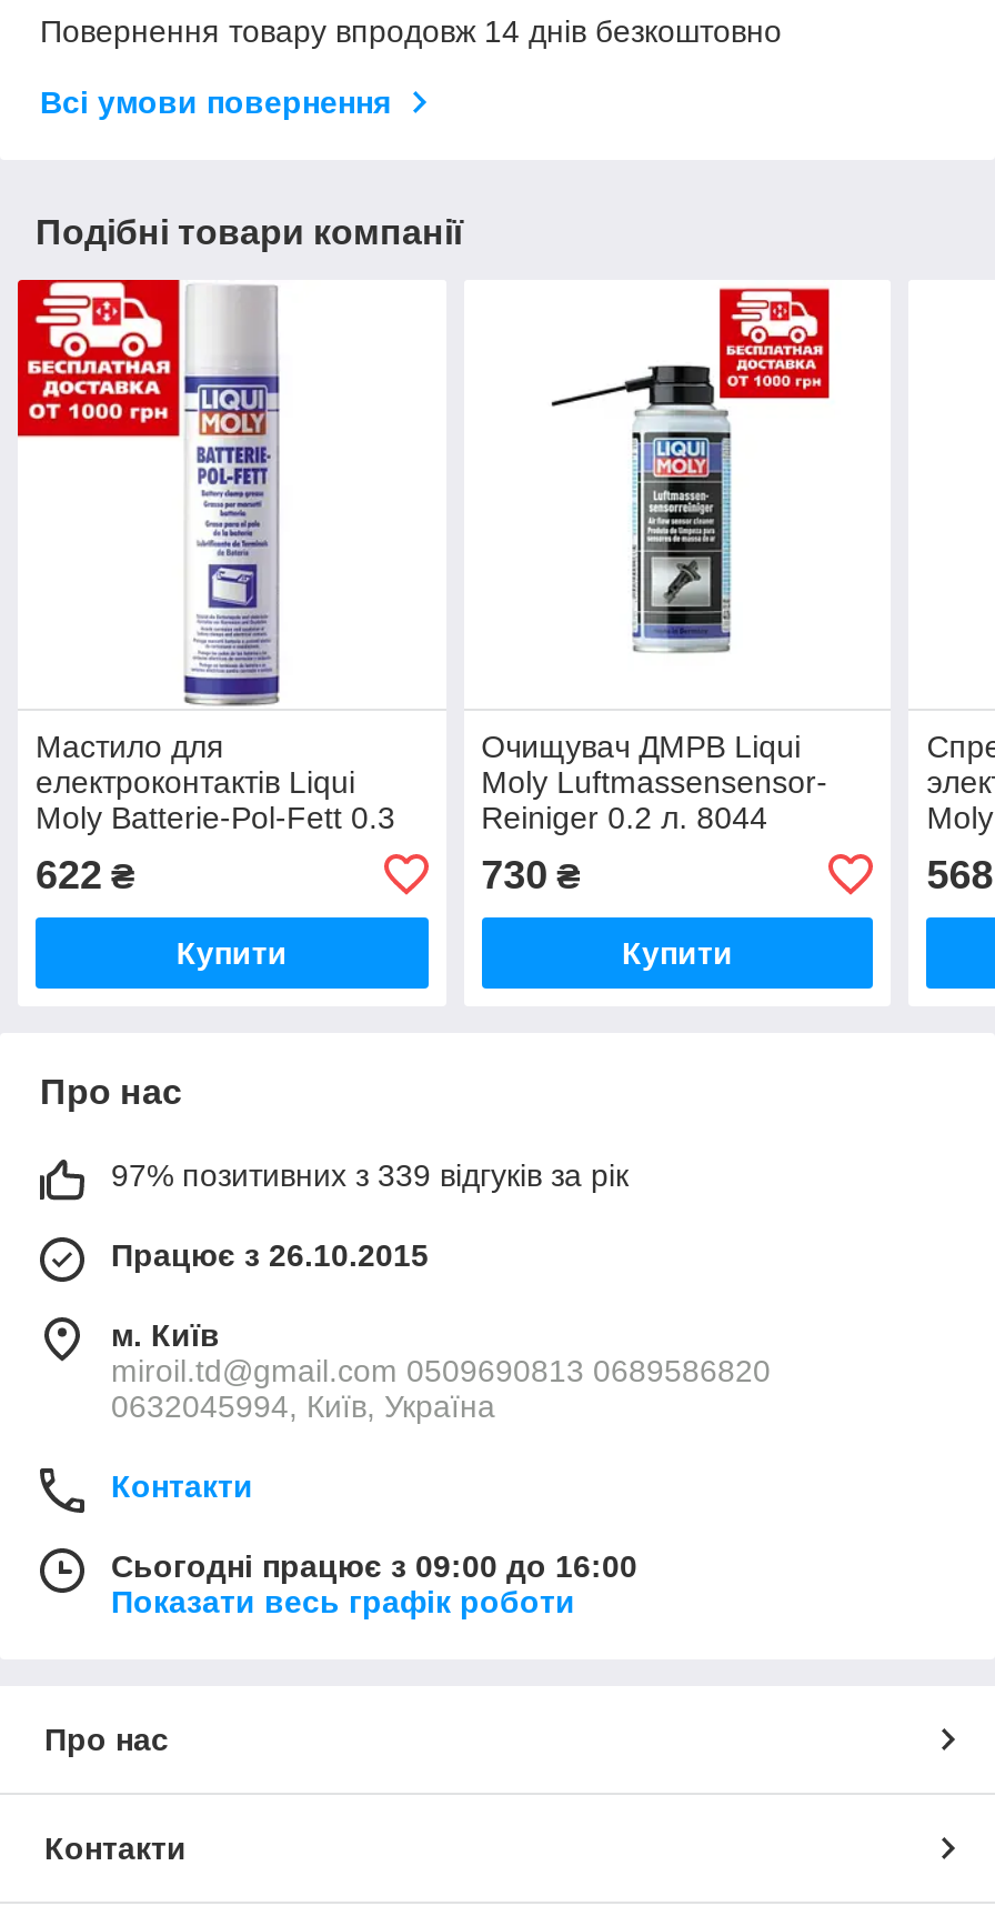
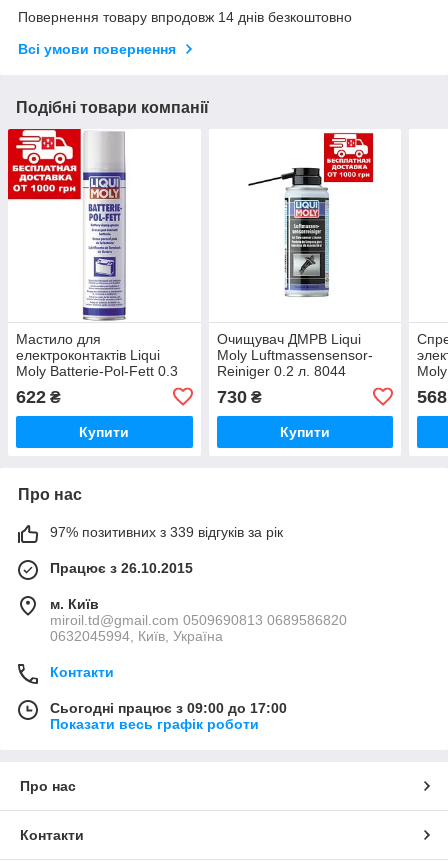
- Сьогодні працює з 09:00 до 16:00
+ Сьогодні працює з 09:00 до 17:00
